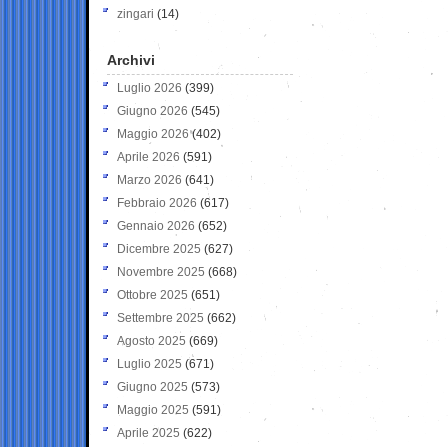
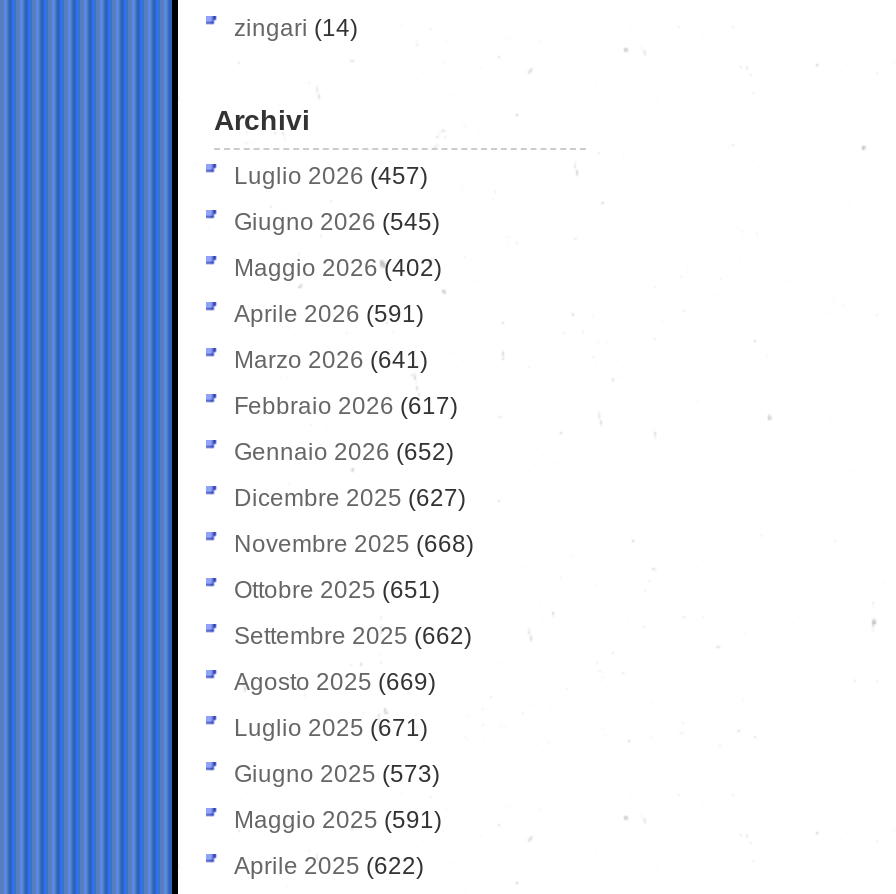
- Luglio 2026 (399)
+ Luglio 2026 (457)
